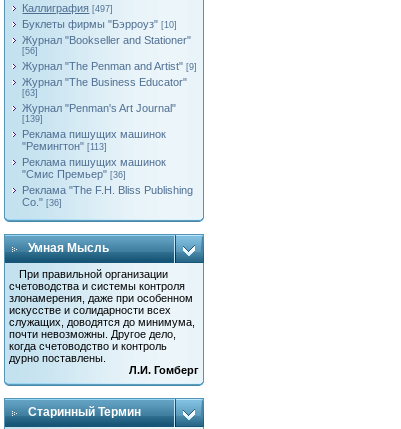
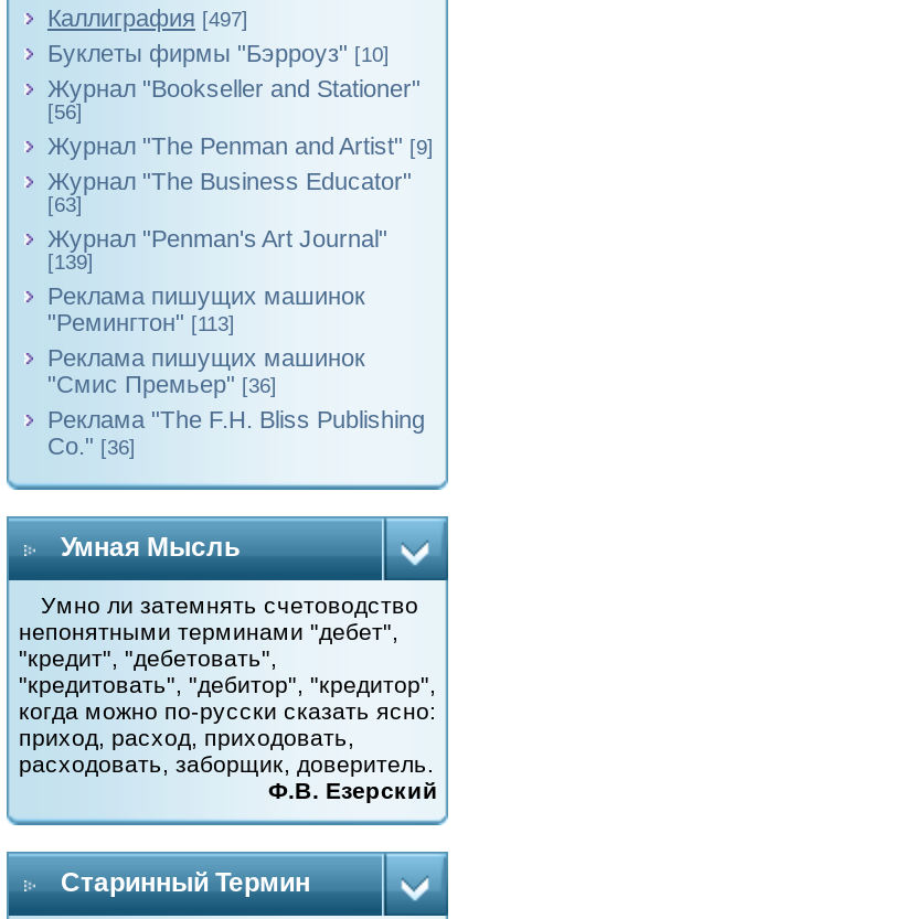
- При правильной организации
- счетоводства и системы контроля
- злонамерения, даже при особенном
- искусстве и солидарности всех
- служащих, доводятся до минимума,
- почти невозможны. Другое дело,
- когда счетоводство и контроль
- дурно поставлены.
- Л.И. Гомберг
+ Умно ли затемнять счетоводство
+ непонятными терминами "дебет",
+ "кредит", "дебетовать",
+ "кредитовать", "дебитор", "кредитор",
+ когда можно по-русски сказать ясно:
+ приход, расход, приходовать,
+ расходовать, заборщик, доверитель.
+ Ф.В. Езерский
